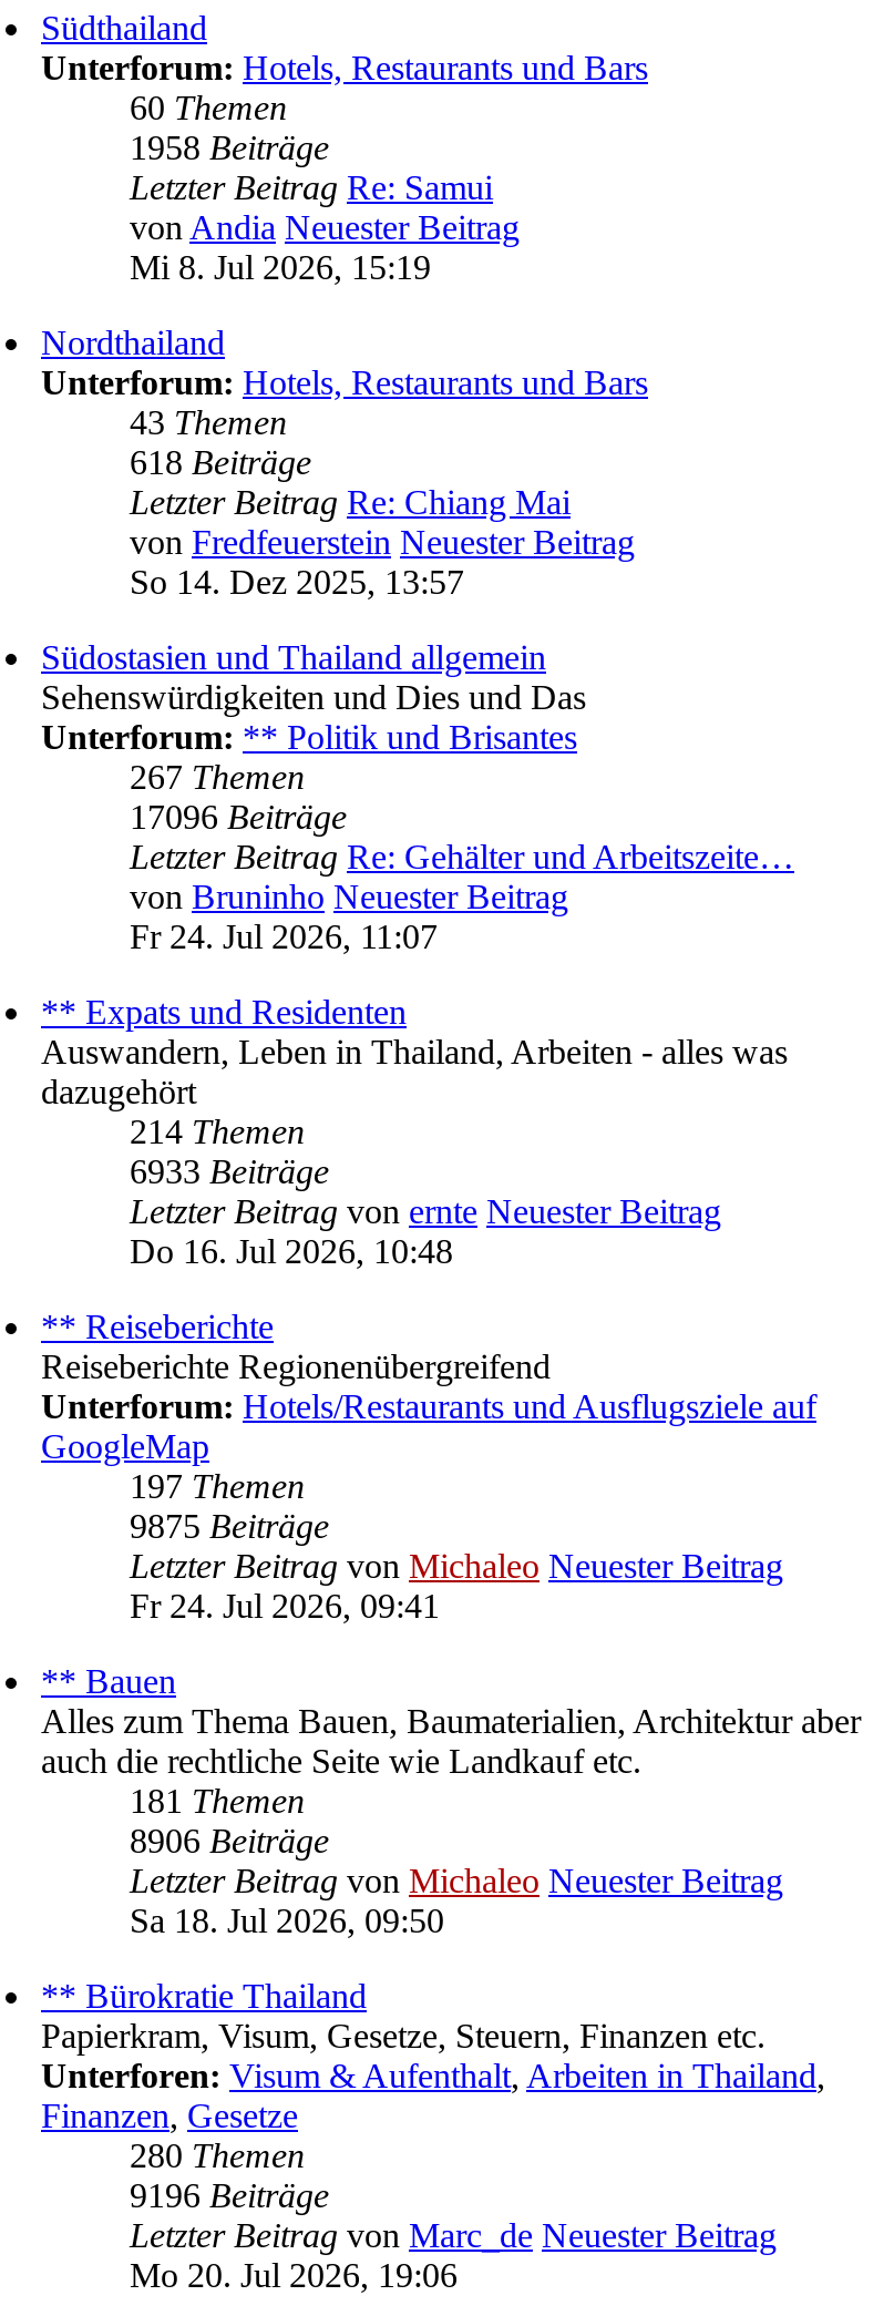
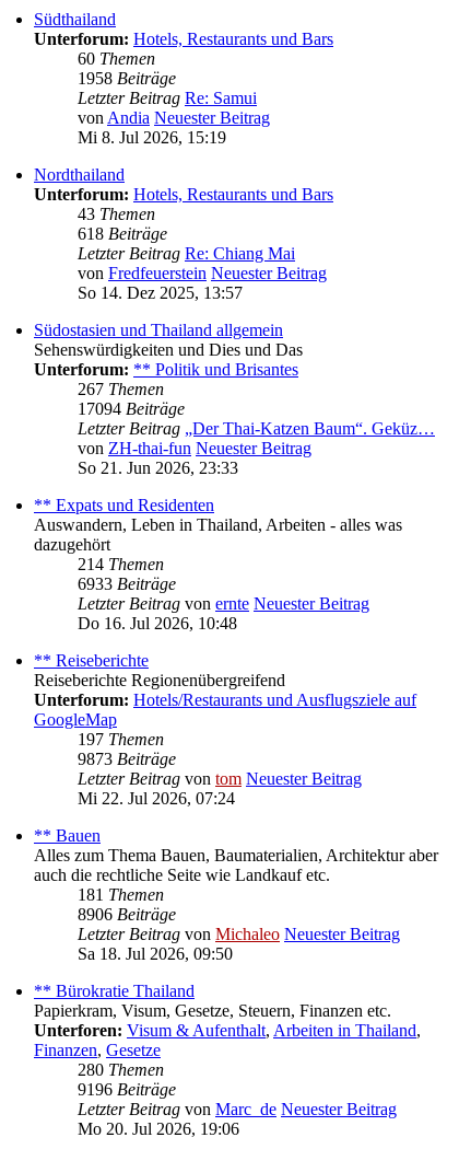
- 17096 Beiträge
- Letzter Beitrag Re: Gehälter und Arbeitszeite…
- von Bruninho Neuester Beitrag
- Fr 24. Jul 2026, 11:07
+ 17094 Beiträge
+ Letzter Beitrag „Der Thai-Katzen Baum“. Geküz…
+ von ZH-thai-fun Neuester Beitrag
+ So 21. Jun 2026, 23:33

- 9875 Beiträge
+ 9873 Beiträge

- Letzter Beitrag von Michaleo Neuester Beitrag
+ Letzter Beitrag von tom Neuester Beitrag

- Fr 24. Jul 2026, 09:41
+ Mi 22. Jul 2026, 07:24
